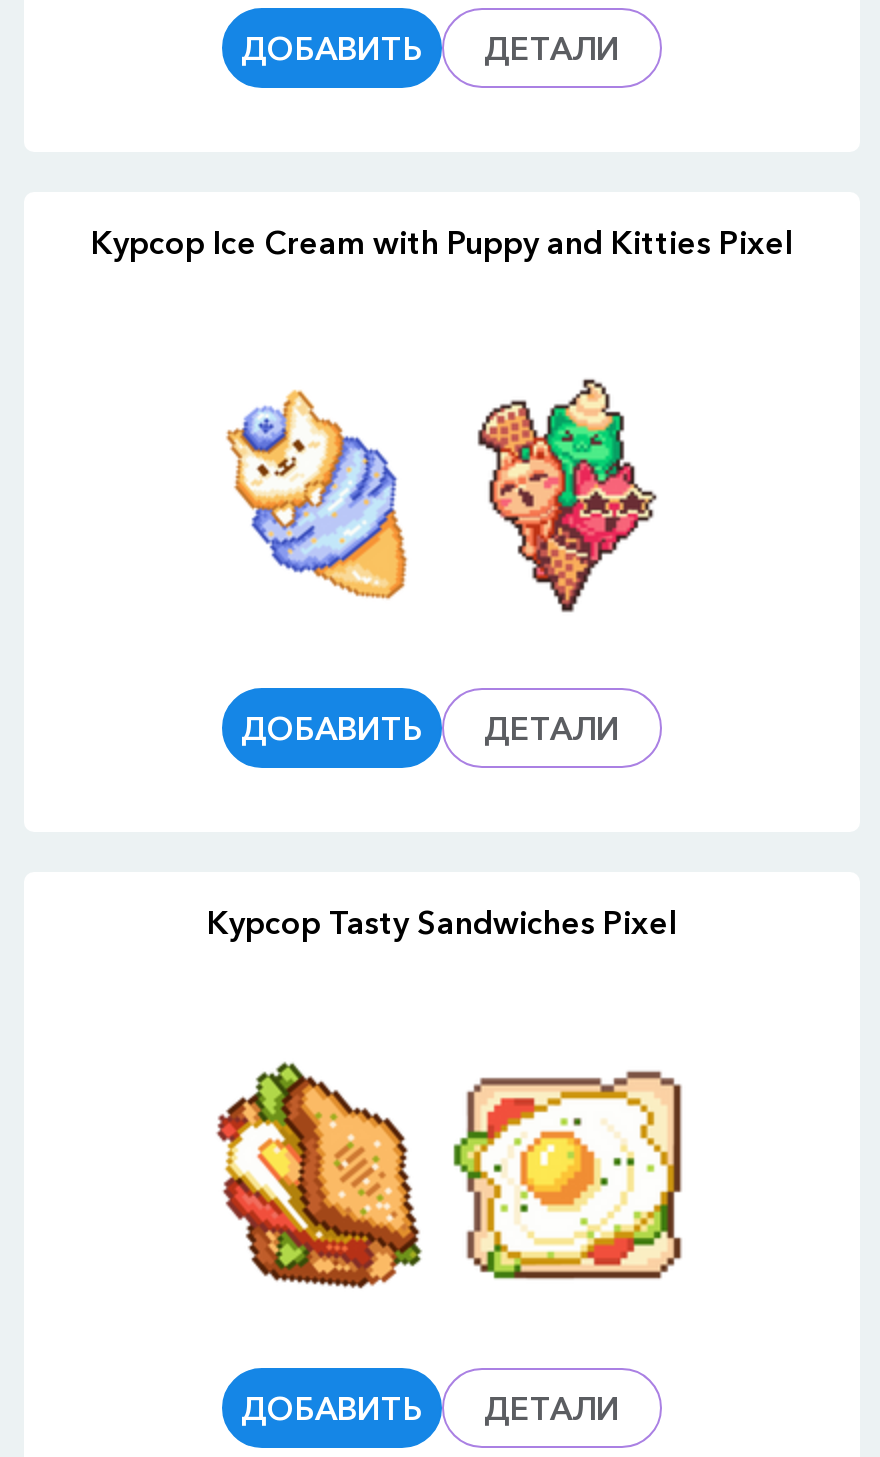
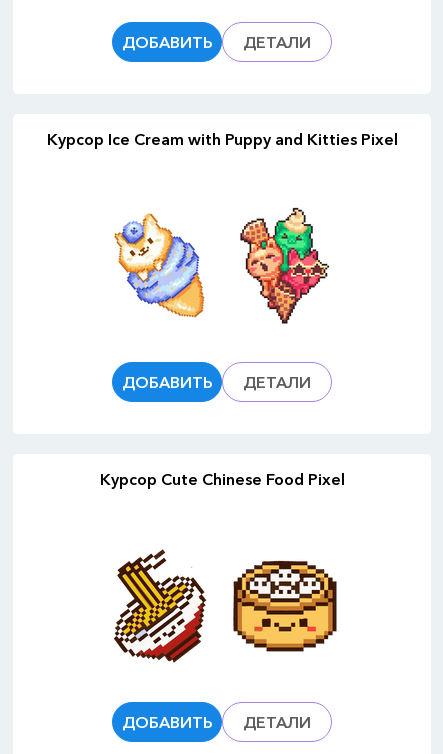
- Курсор Tasty Sandwiches Pixel
+ Курсор Cute Chinese Food Pixel

- [image]
+ [image]

- [image]
+ [image]
